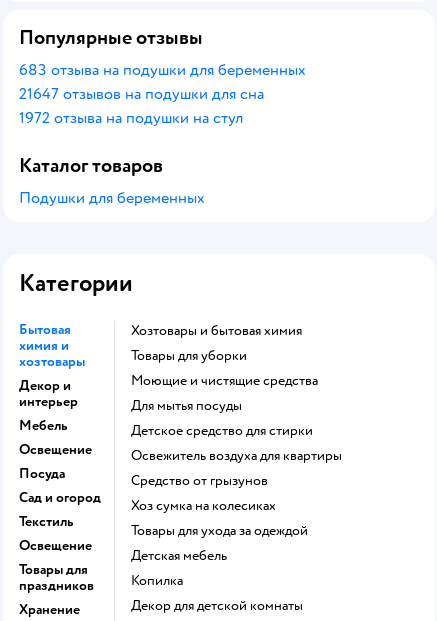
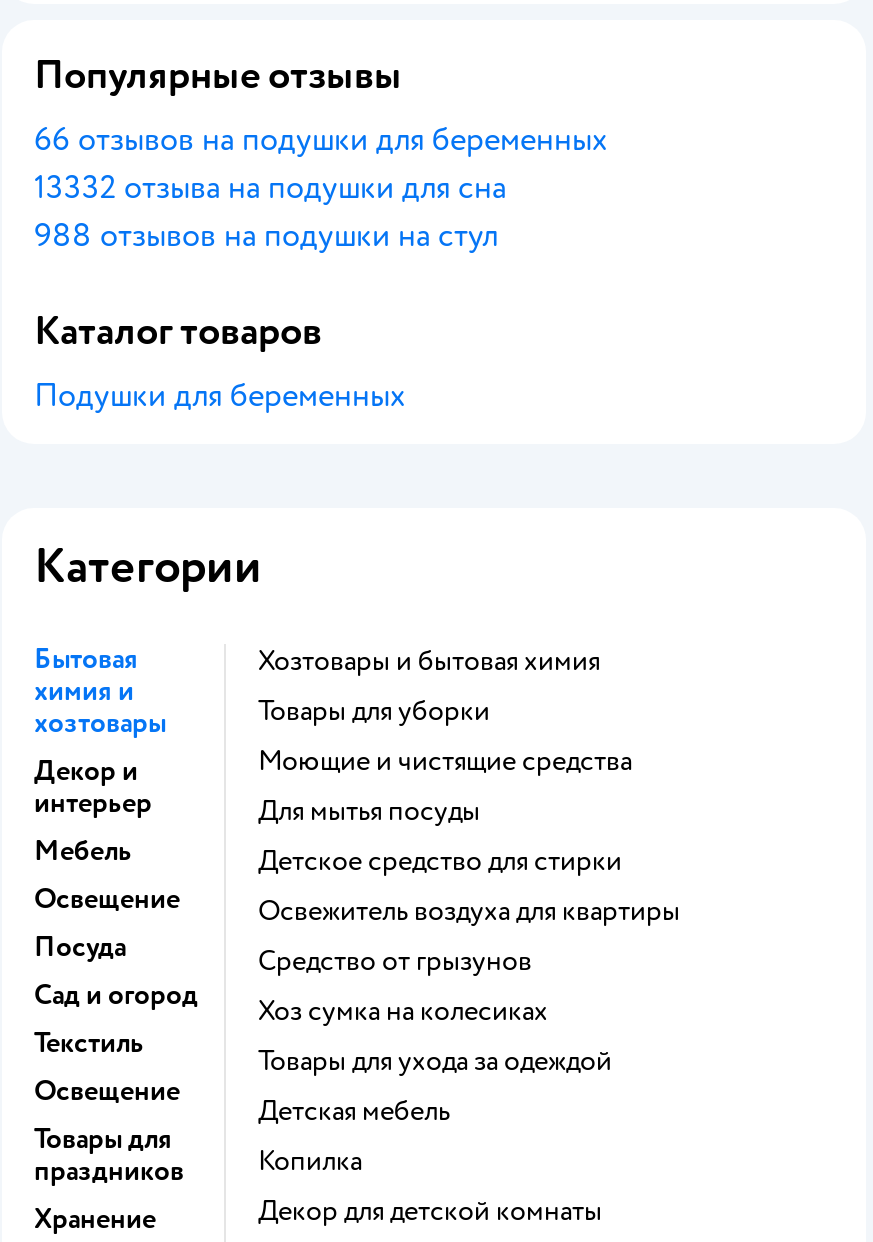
- 683 отзыва на подушки для беременных
+ 66 отзывов на подушки для беременных

- 21647 отзывов на подушки для сна
+ 13332 отзыва на подушки для сна

- 1972 отзыва на подушки на стул
+ 988 отзывов на подушки на стул
